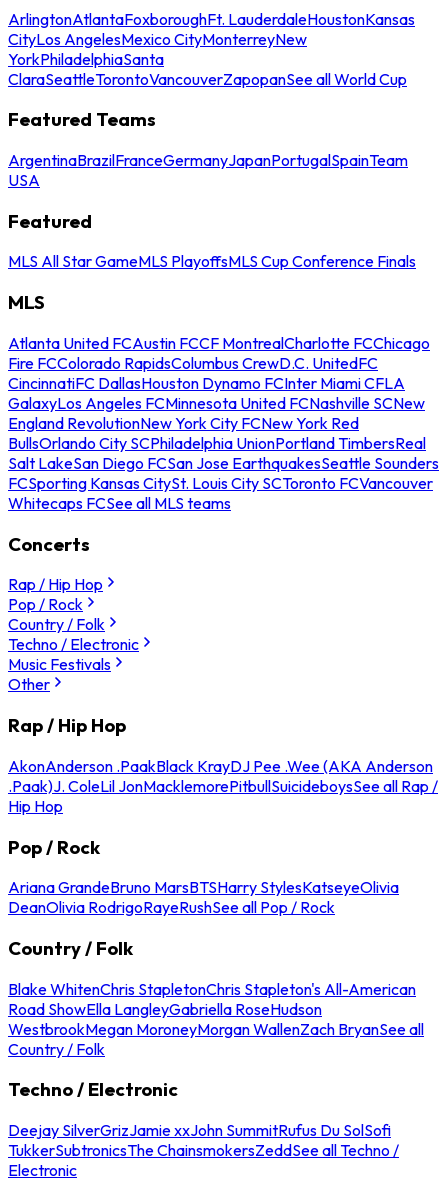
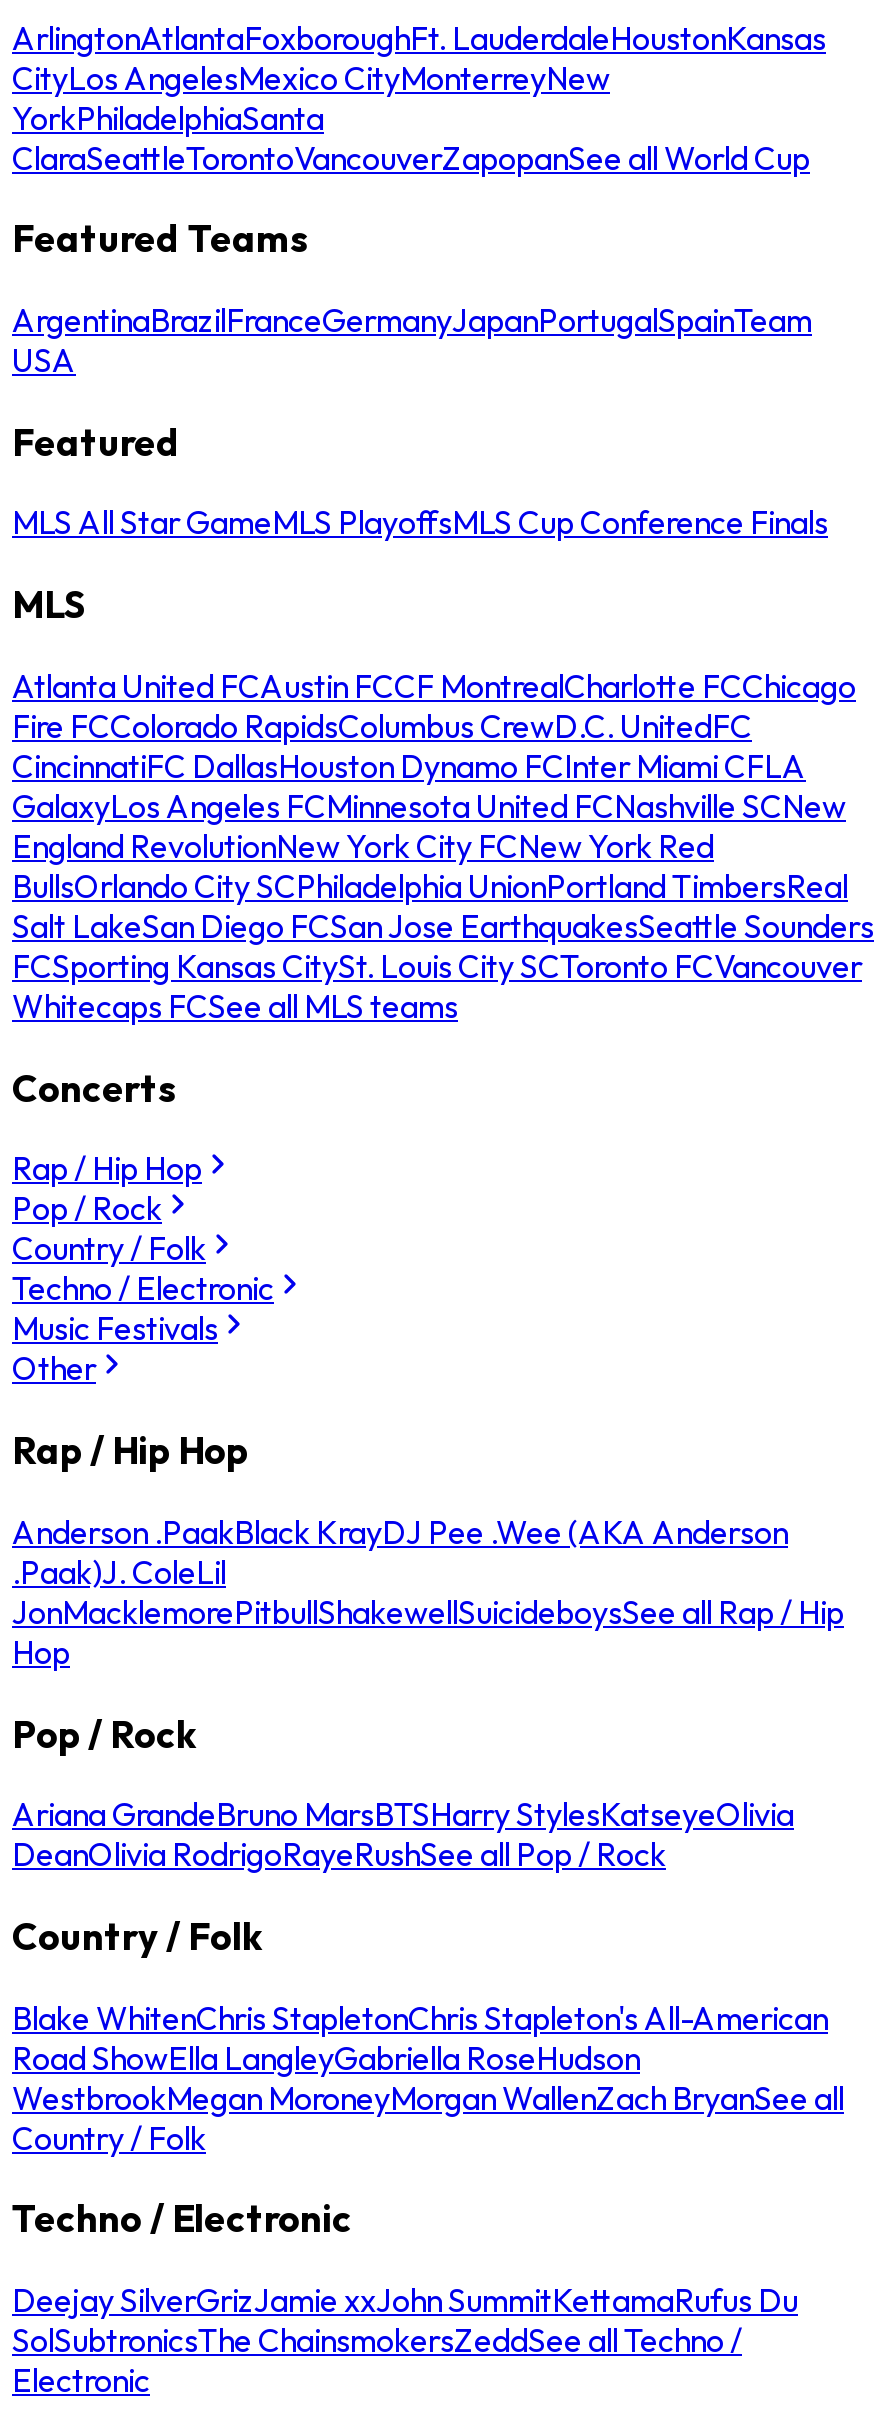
- AkonAnderson .PaakBlack KrayDJ Pee .Wee (AKA Anderson
- .Paak)J. ColeLil JonMacklemorePitbullSuicideboysSee all Rap /
- Hip Hop
+ Anderson .PaakBlack KrayDJ Pee .Wee (AKA Anderson
+ .Paak)J. ColeLil
+ JonMacklemorePitbullShakewellSuicideboysSee all Rap / Hip
+ Hop

- Deejay SilverGrizJamie xxJohn SummitRufus Du SolSofi
- TukkerSubtronicsThe ChainsmokersZeddSee all Techno /
+ Deejay SilverGrizJamie xxJohn SummitKettamaRufus Du
+ SolSubtronicsThe ChainsmokersZeddSee all Techno /
